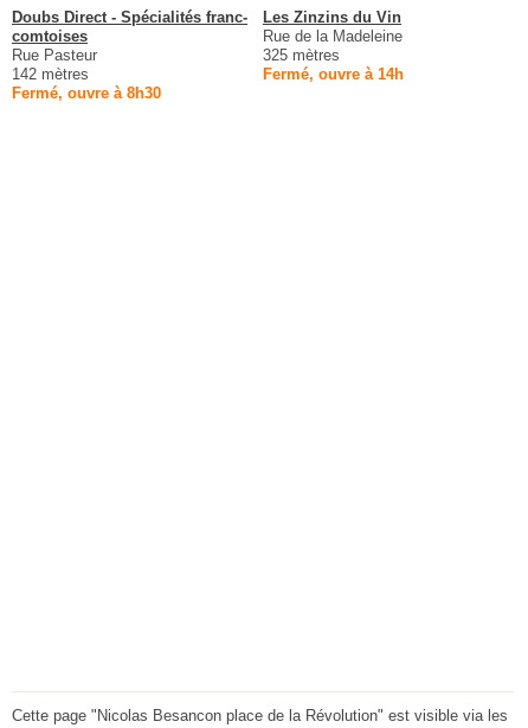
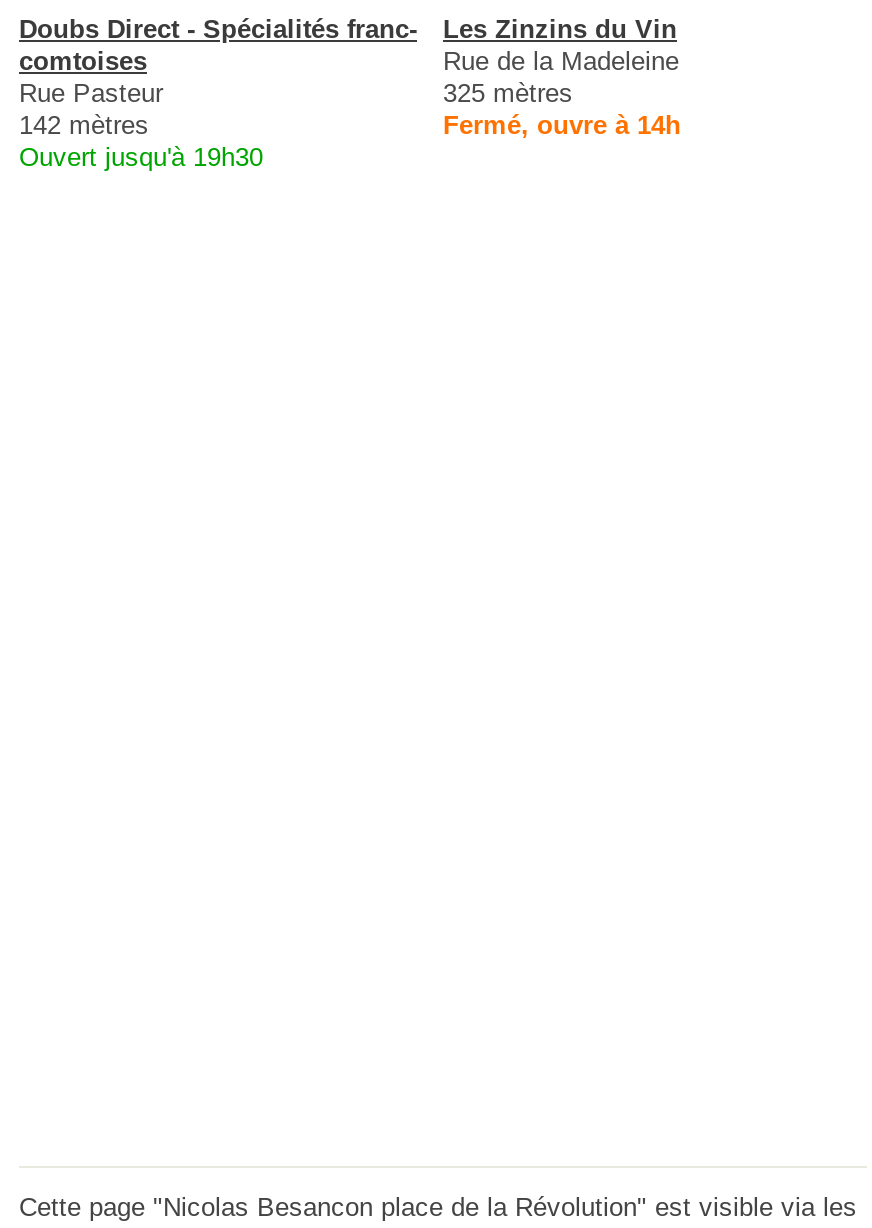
- Fermé, ouvre à 8h30
+ Ouvert jusqu'à 19h30
